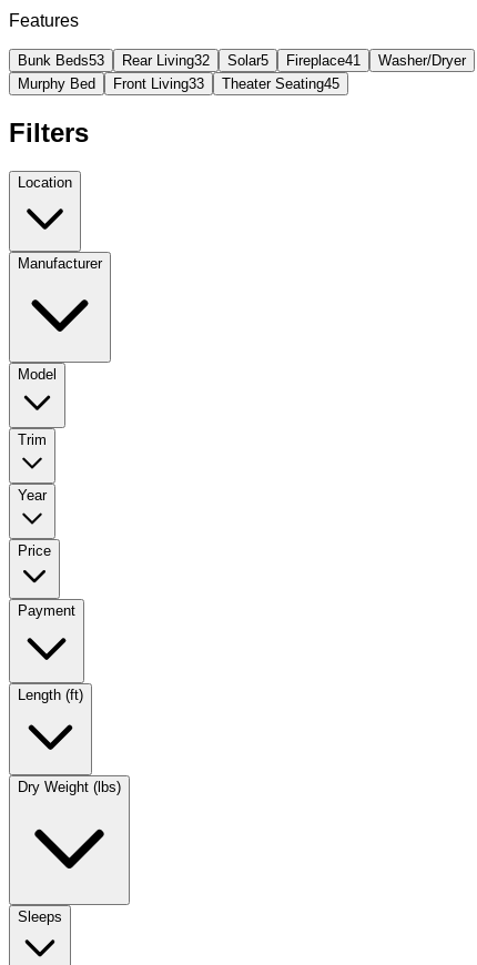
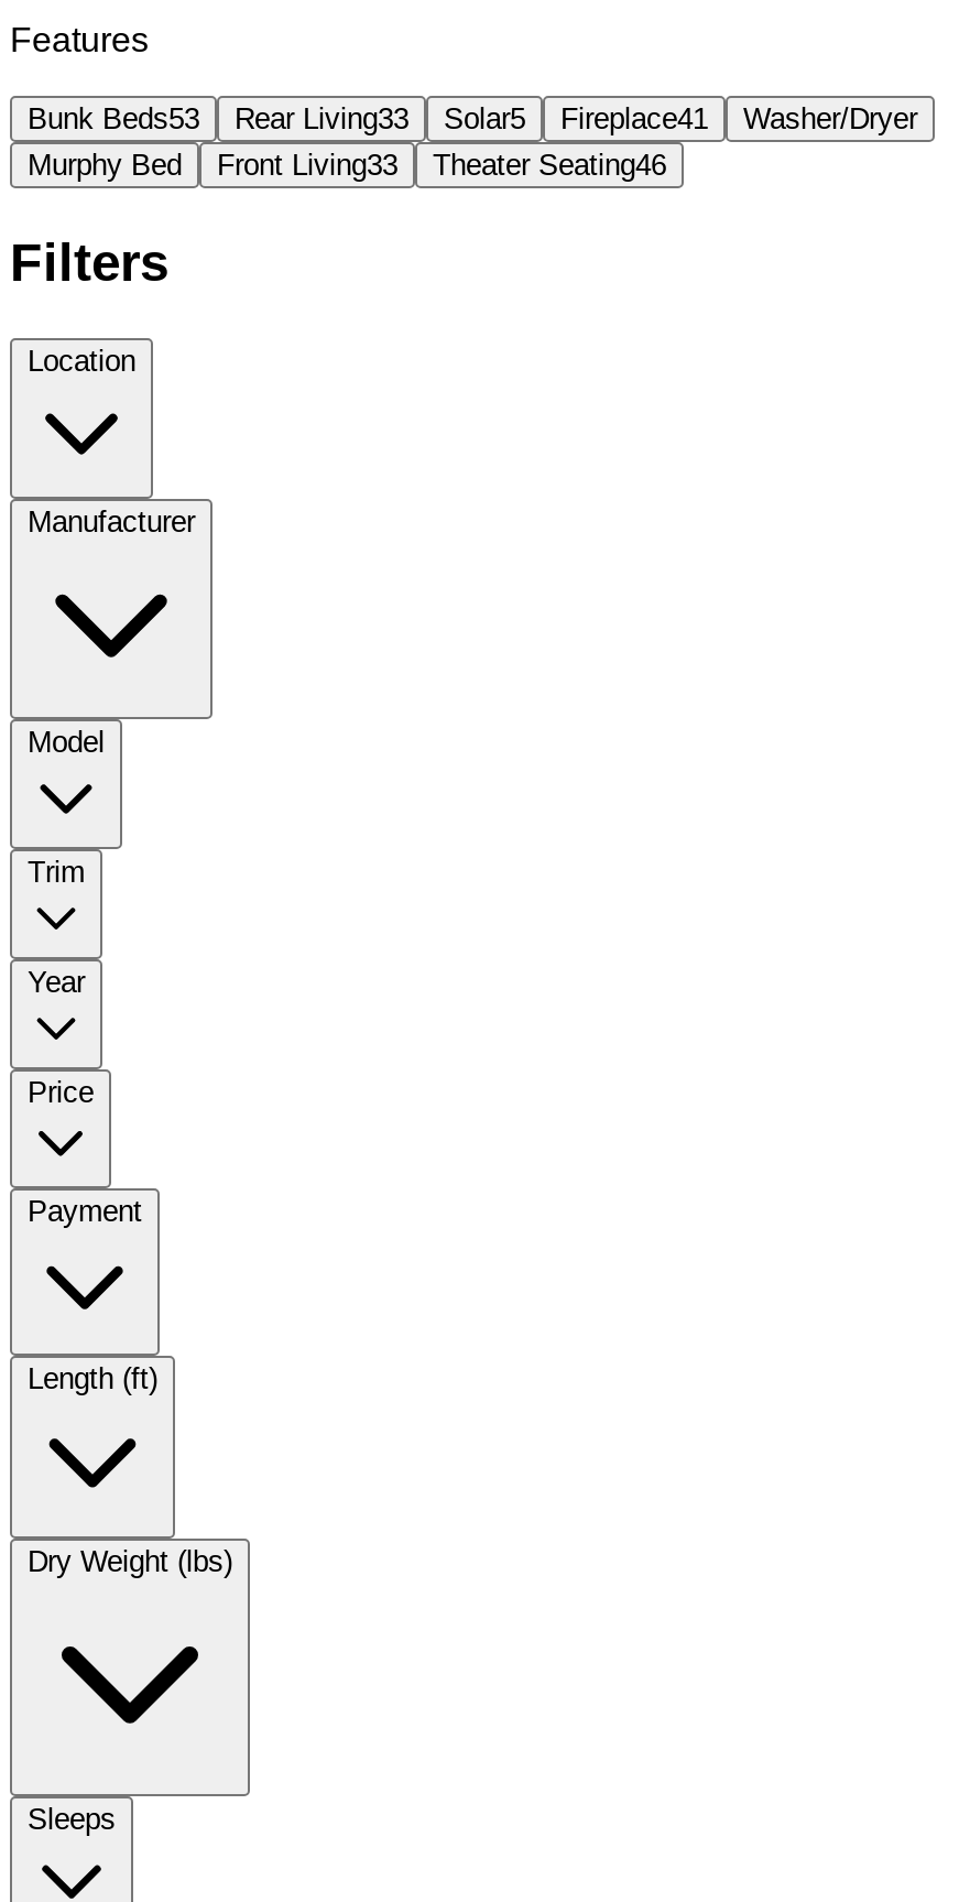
- Bunk Beds53 Rear Living32 Solar5 Fireplace41 Washer/Dryer
+ Bunk Beds53 Rear Living33 Solar5 Fireplace41 Washer/Dryer

- Theater Seating45
+ Theater Seating46
